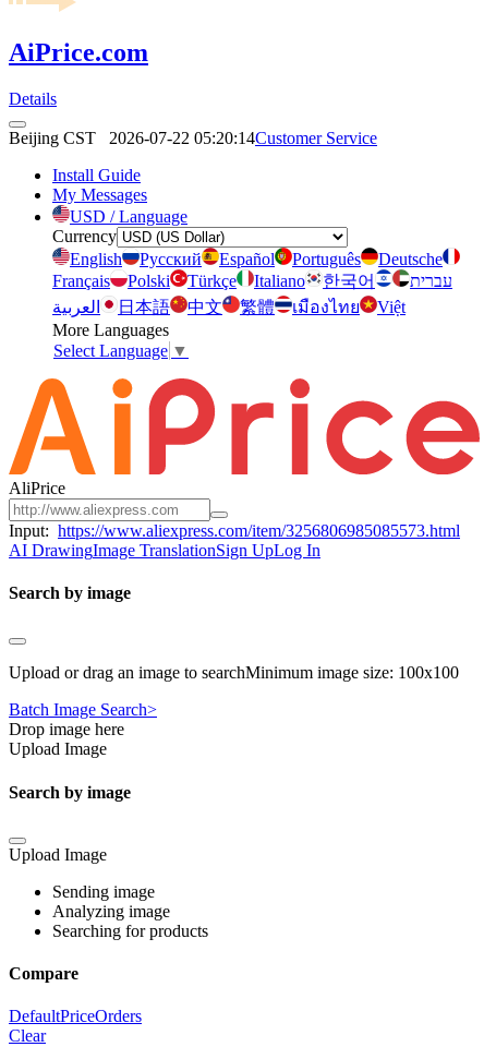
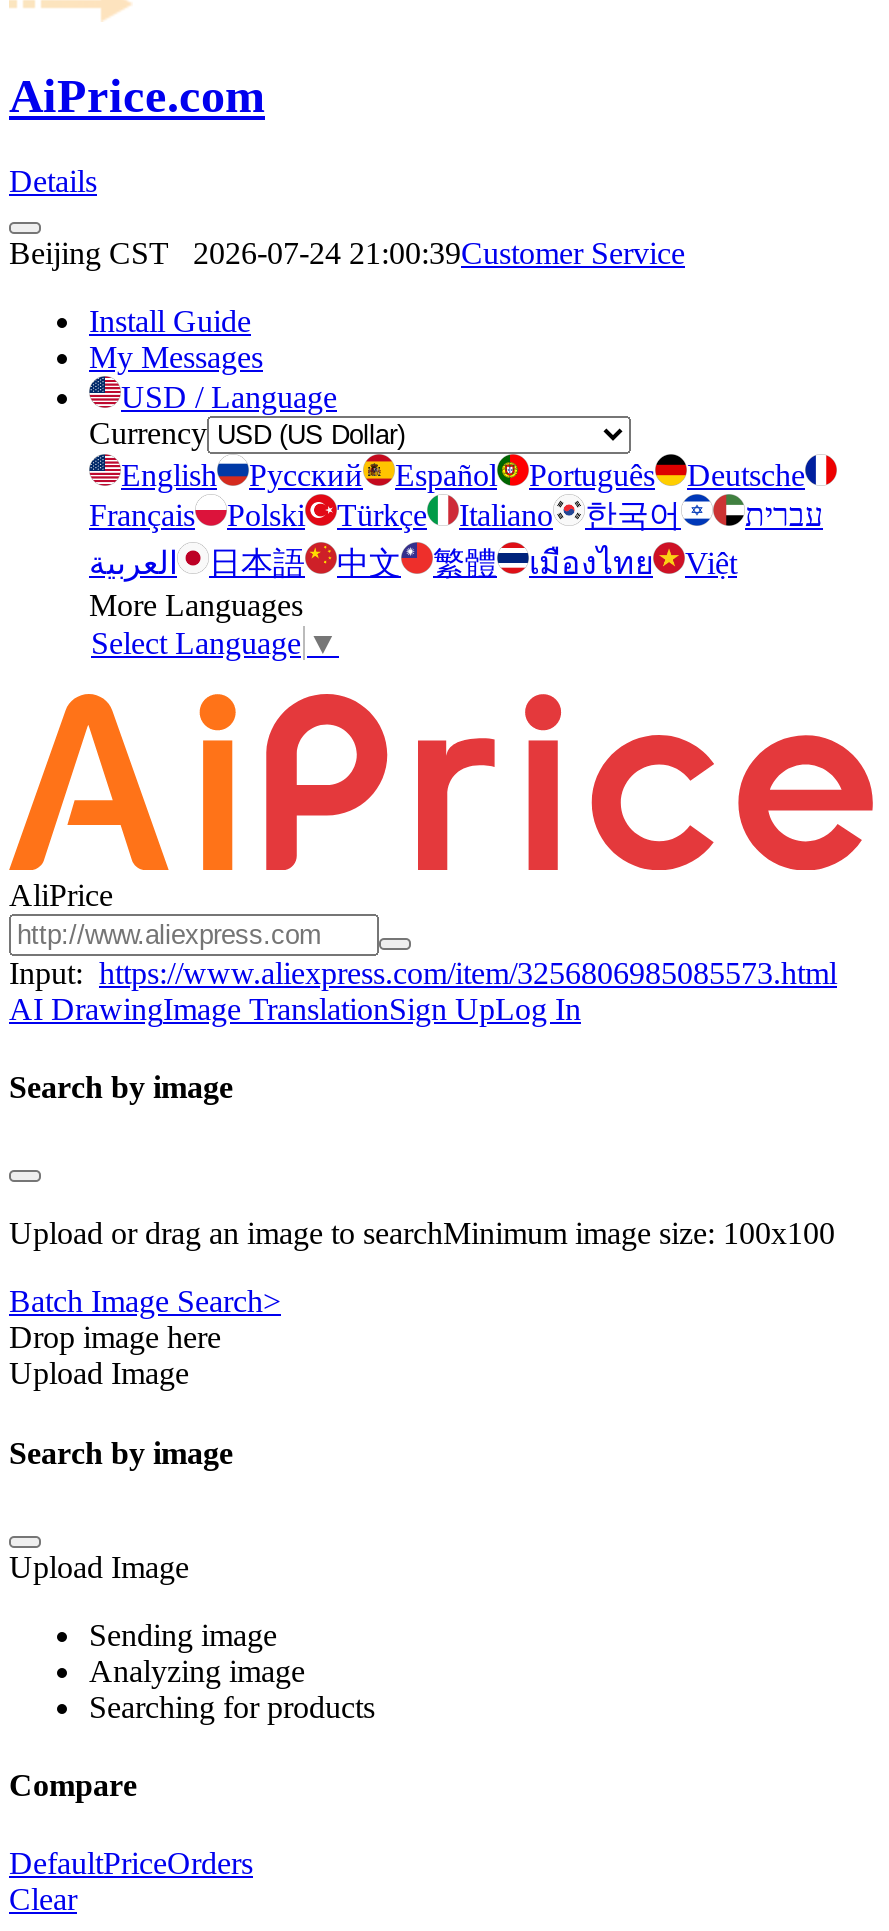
- Beijing CST 2026-07-22 05:20:14Customer Service
+ Beijing CST 2026-07-24 21:00:39Customer Service
